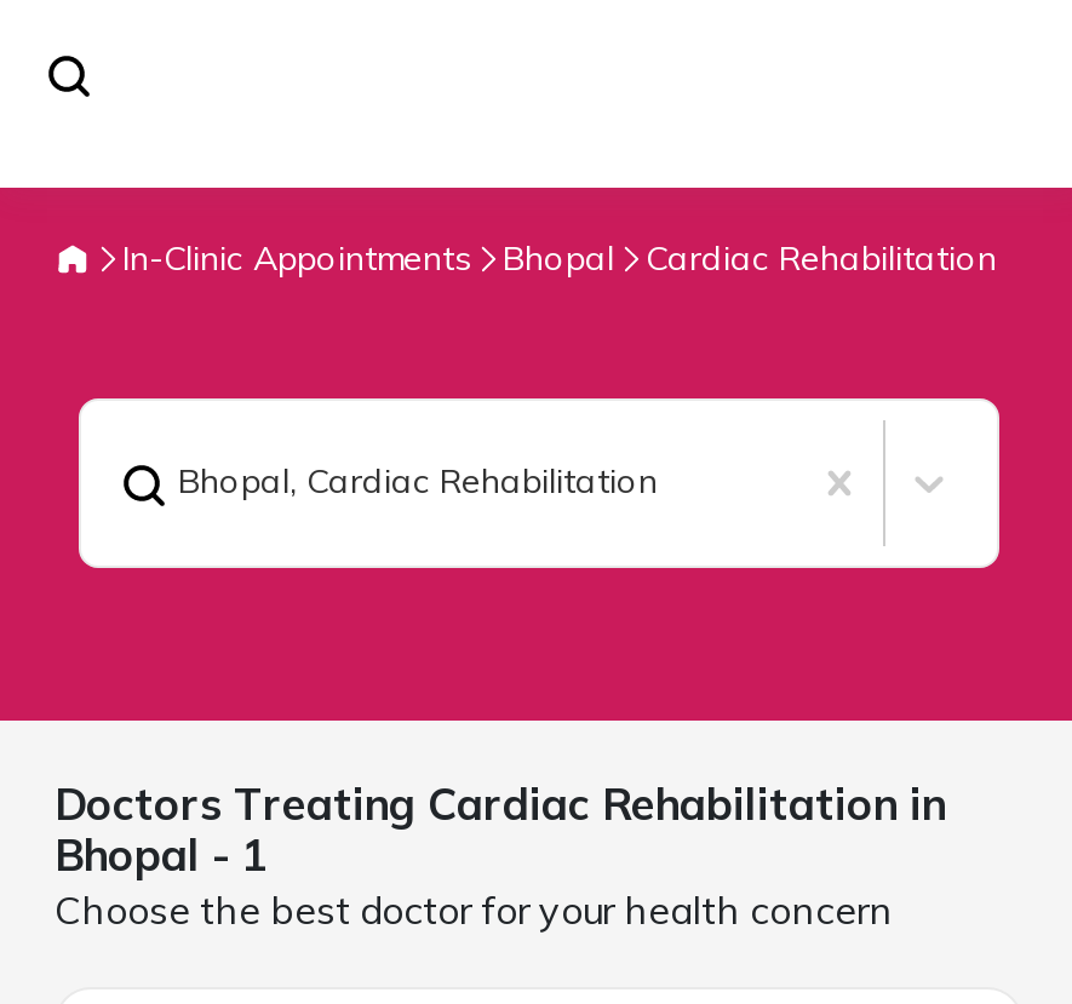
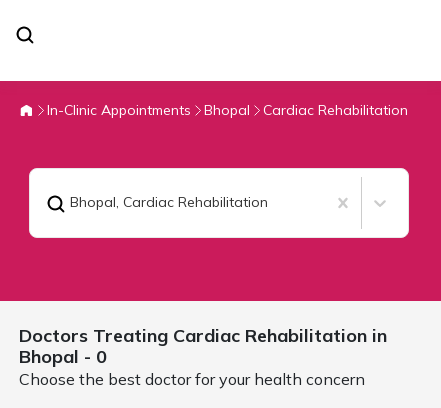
- Bhopal - 1
+ Bhopal - 0
